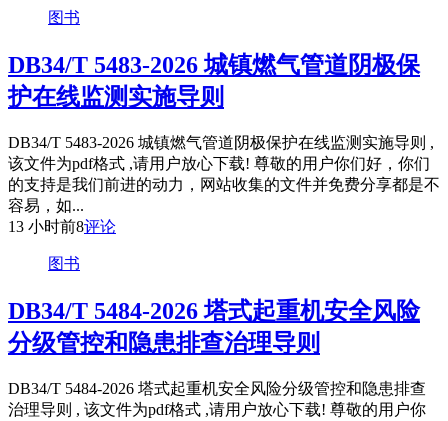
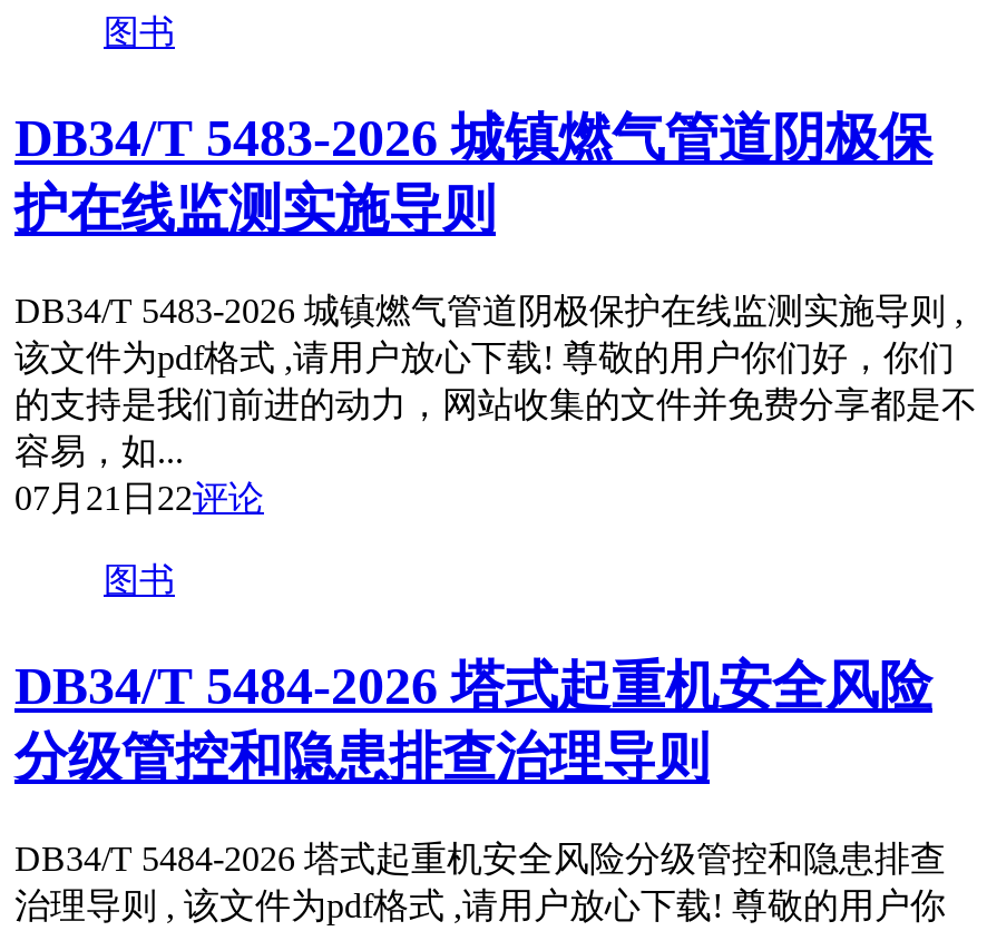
- 13 小时前8评论
+ 07月21日22评论
